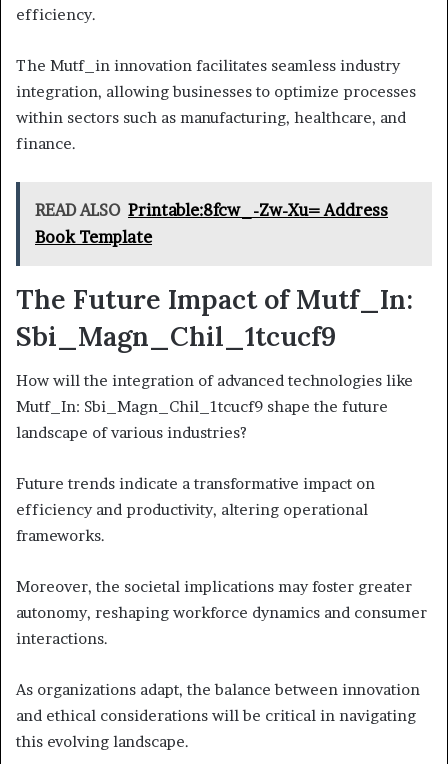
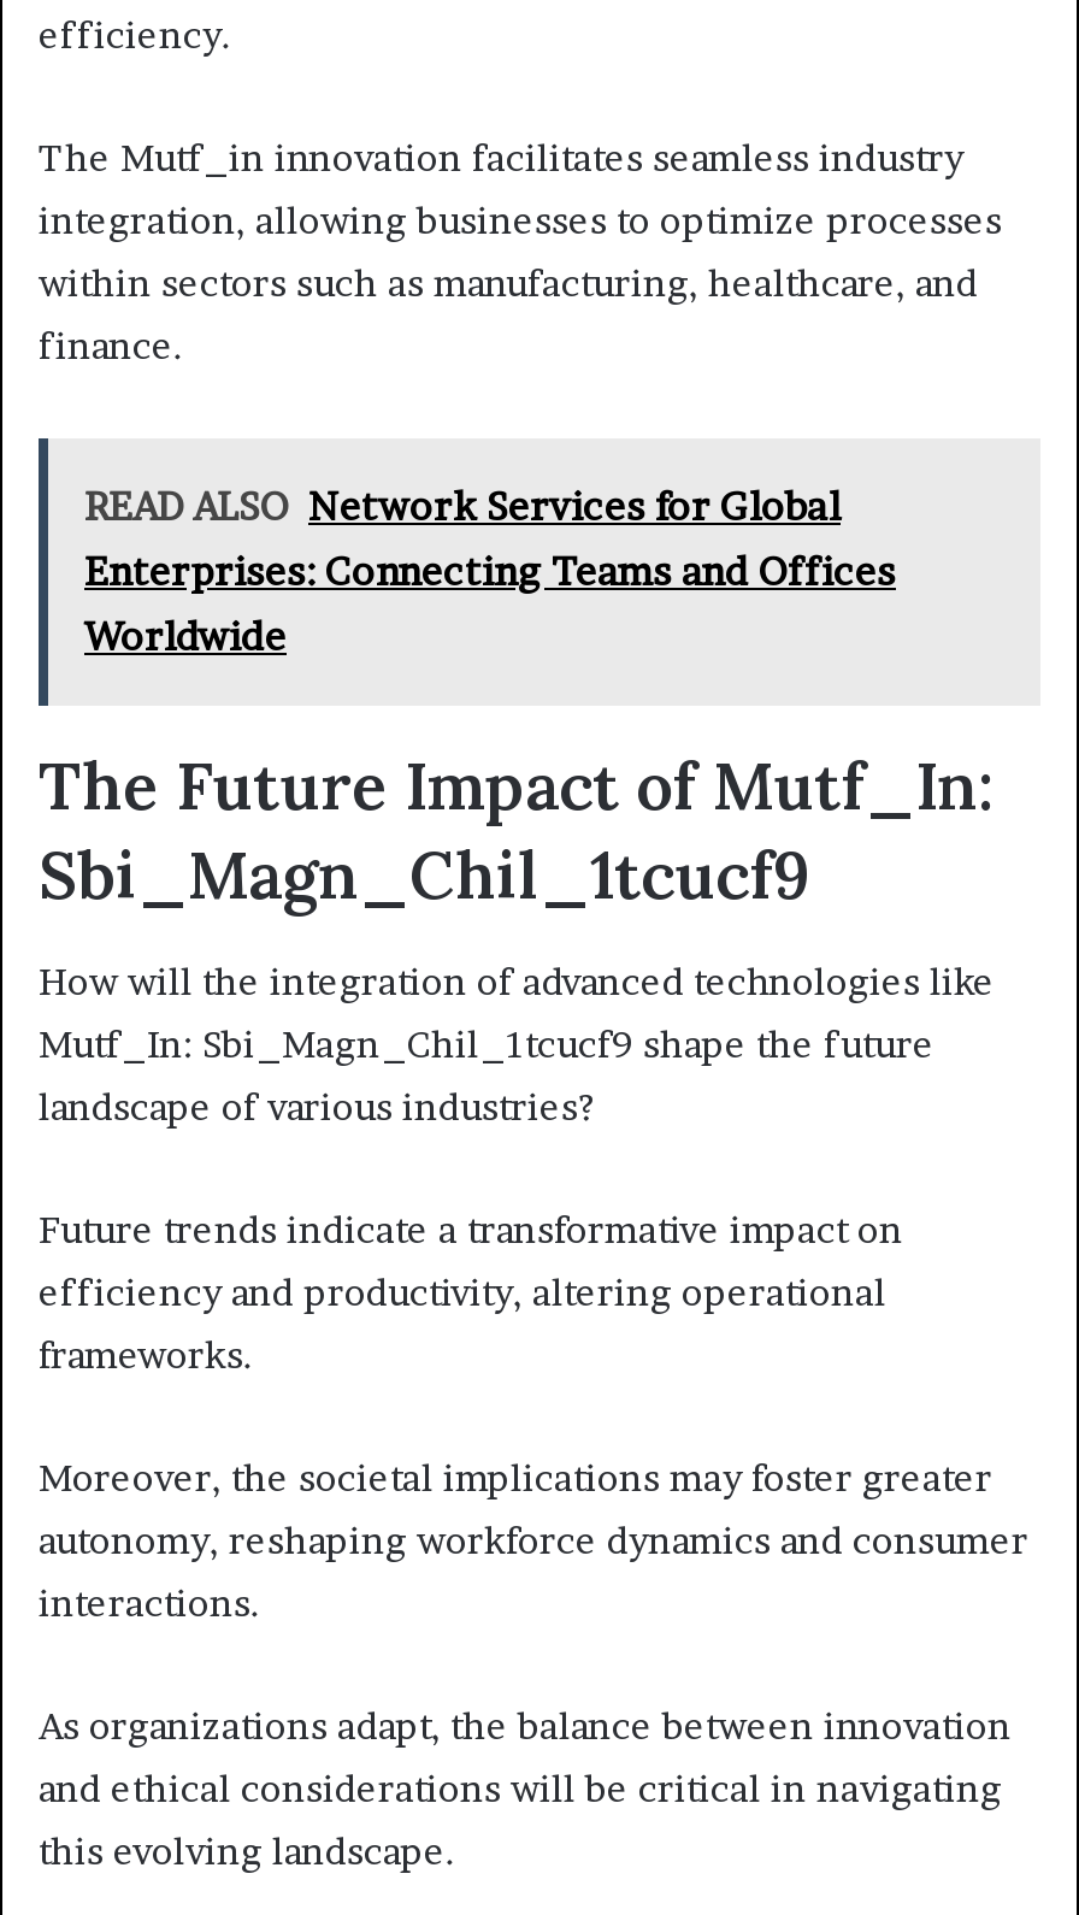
- READ ALSO Printable:8fcw_-Zw-Xu= Address
- Book Template
+ READ ALSO Network Services for Global
+ Enterprises: Connecting Teams and Offices
+ Worldwide
